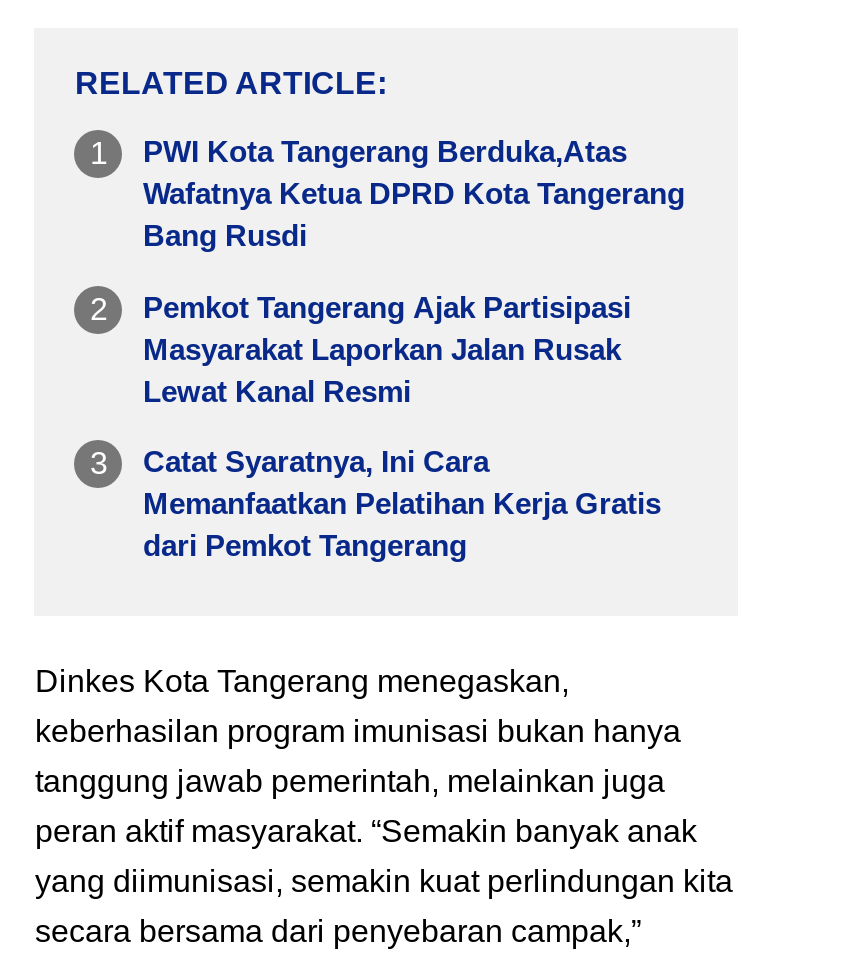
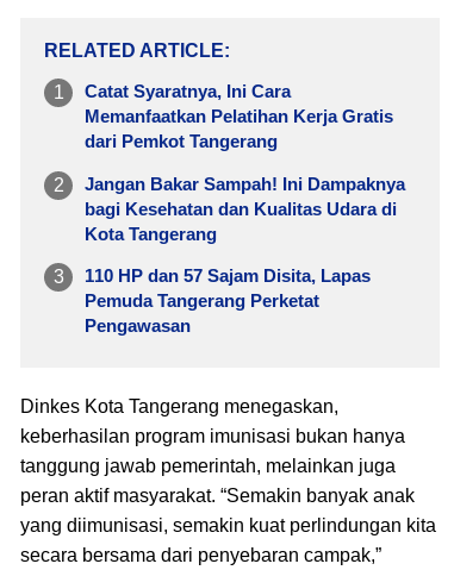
- PWI Kota Tangerang Berduka,Atas
- Wafatnya Ketua DPRD Kota Tangerang
- Bang Rusdi
- Pemkot Tangerang Ajak Partisipasi
- Masyarakat Laporkan Jalan Rusak
- Lewat Kanal Resmi

moved up: Catat Syaratnya, Ini Cara | Memanfaatkan Pelatihan Kerja Gratis | dari Pemkot Tangerang

+ Jangan Bakar Sampah! Ini Dampaknya
+ bagi Kesehatan dan Kualitas Udara di
+ Kota Tangerang
+ 110 HP dan 57 Sajam Disita, Lapas
+ Pemuda Tangerang Perketat
+ Pengawasan
